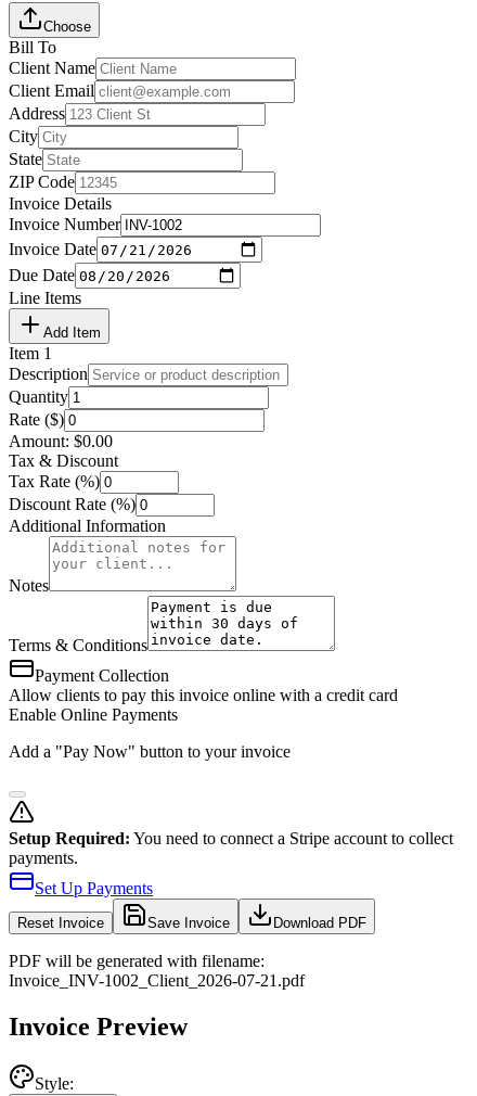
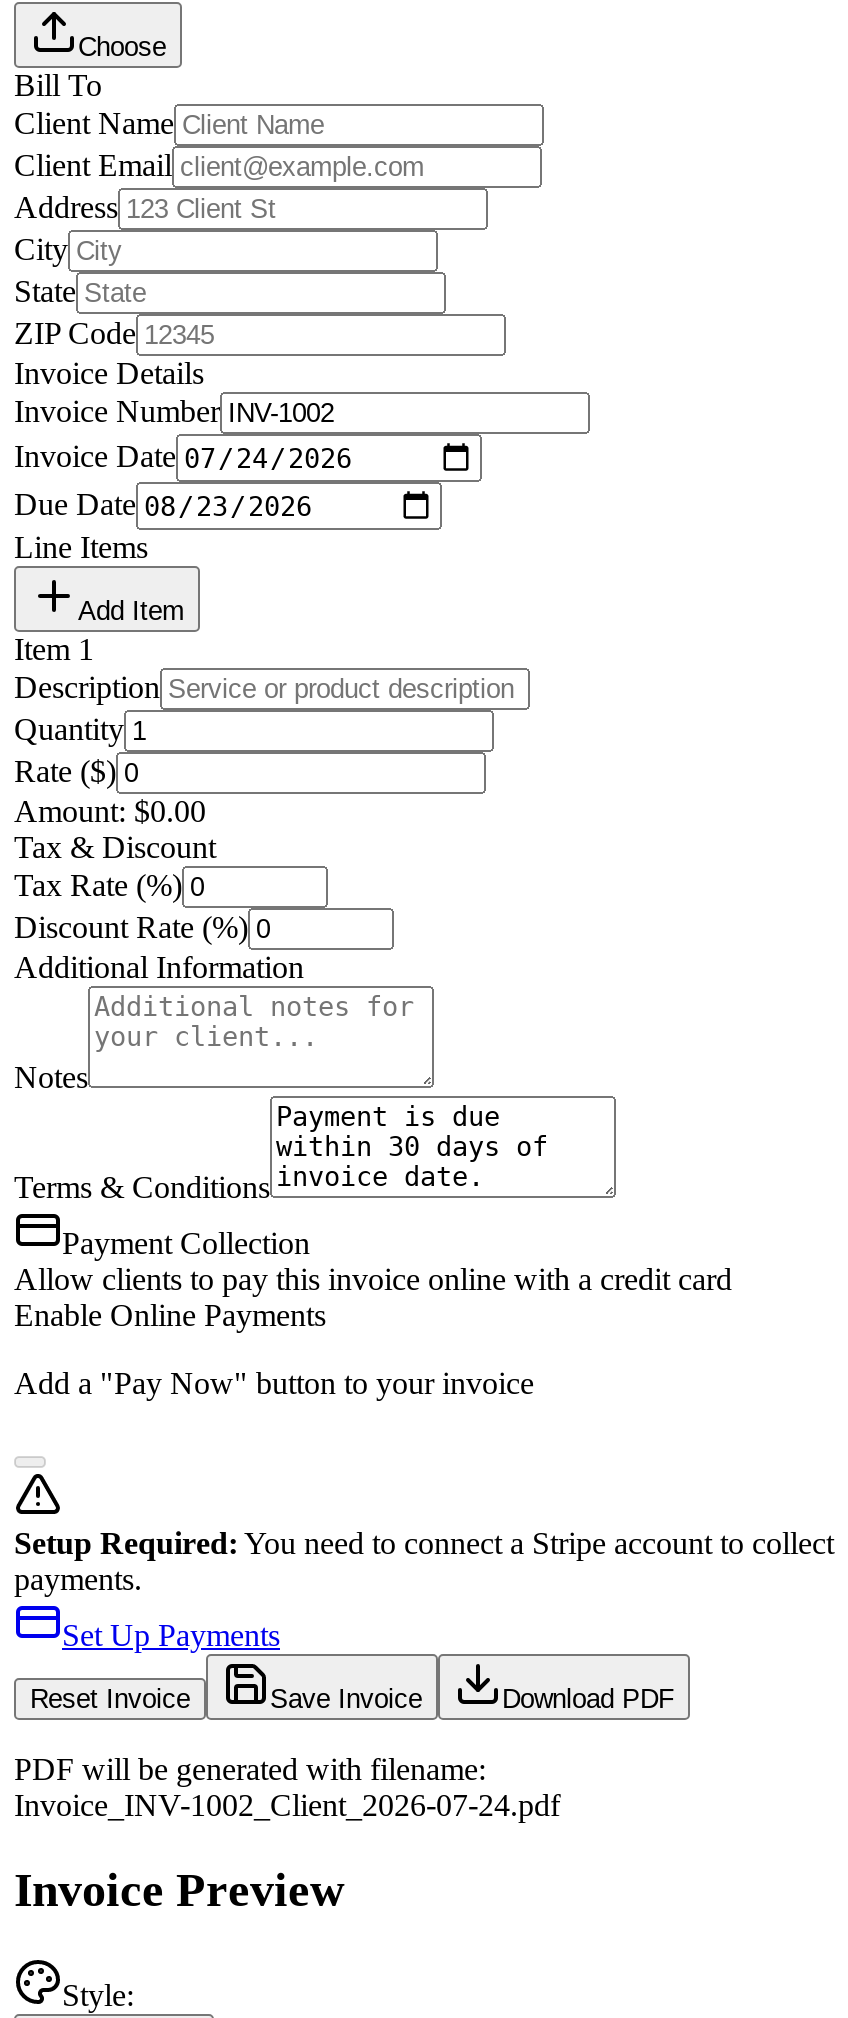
- Invoice _ INV-1002 _ Client _ 2026-07-21.pdf
+ Invoice _ INV-1002 _ Client _ 2026-07-24.pdf
